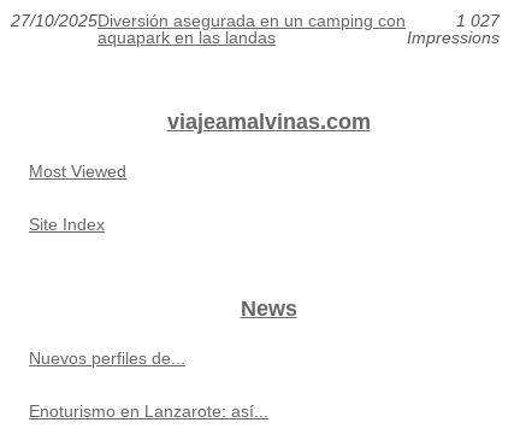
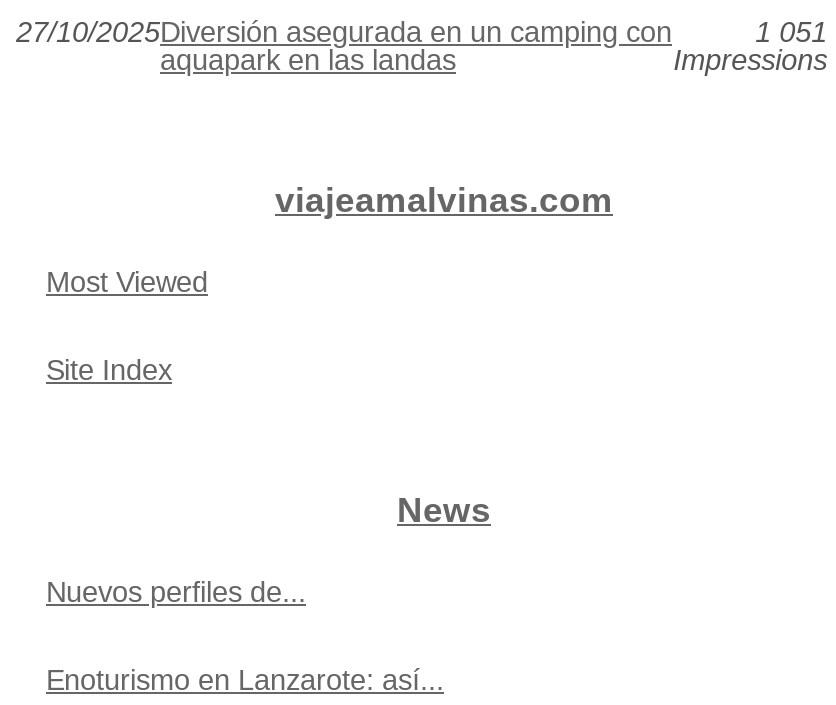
- 1 027
+ 1 051
